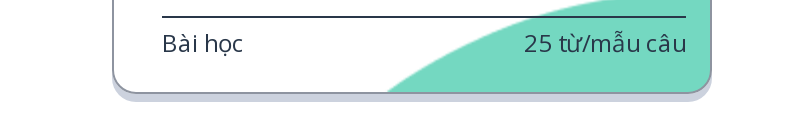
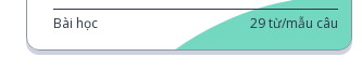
- 25 từ/mẫu câu
+ 29 từ/mẫu câu
